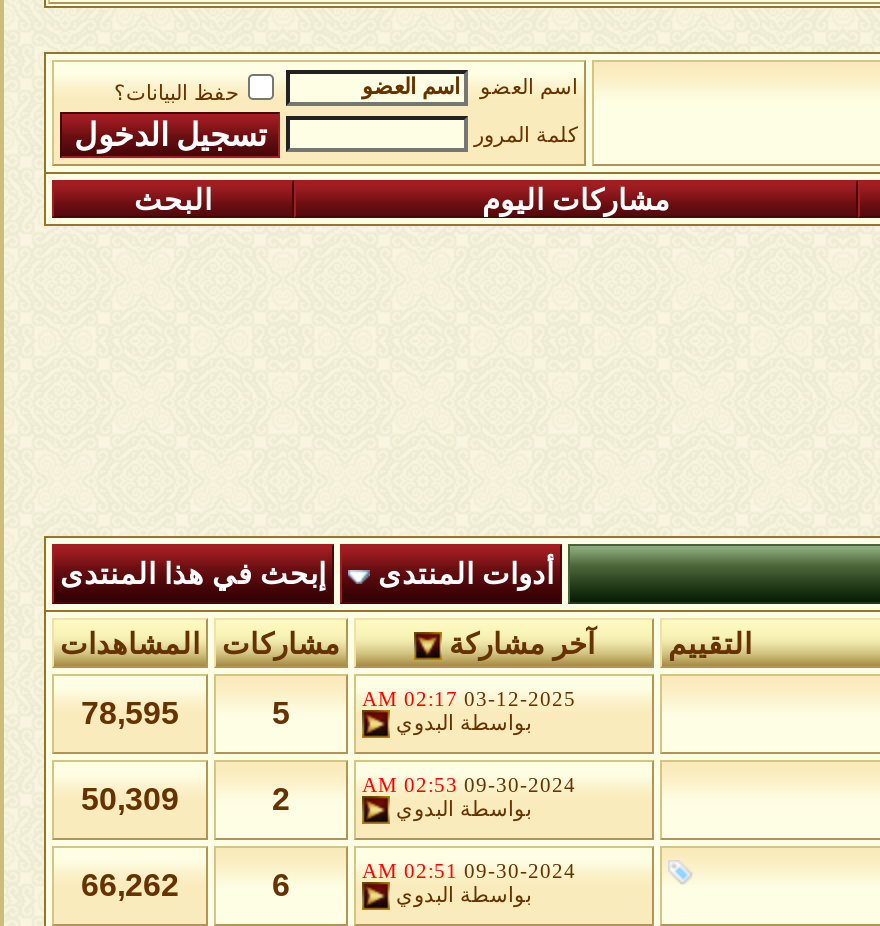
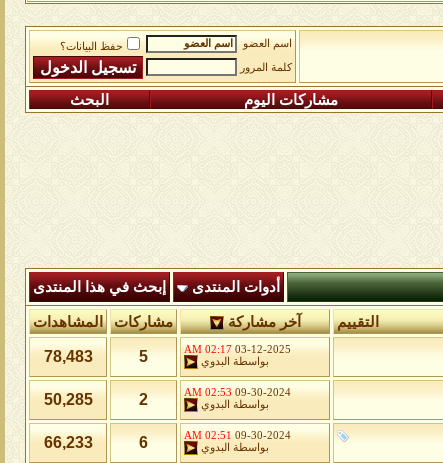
- 78,595
+ 78,483

- 50,309
+ 50,285

- 66,262
+ 66,233
